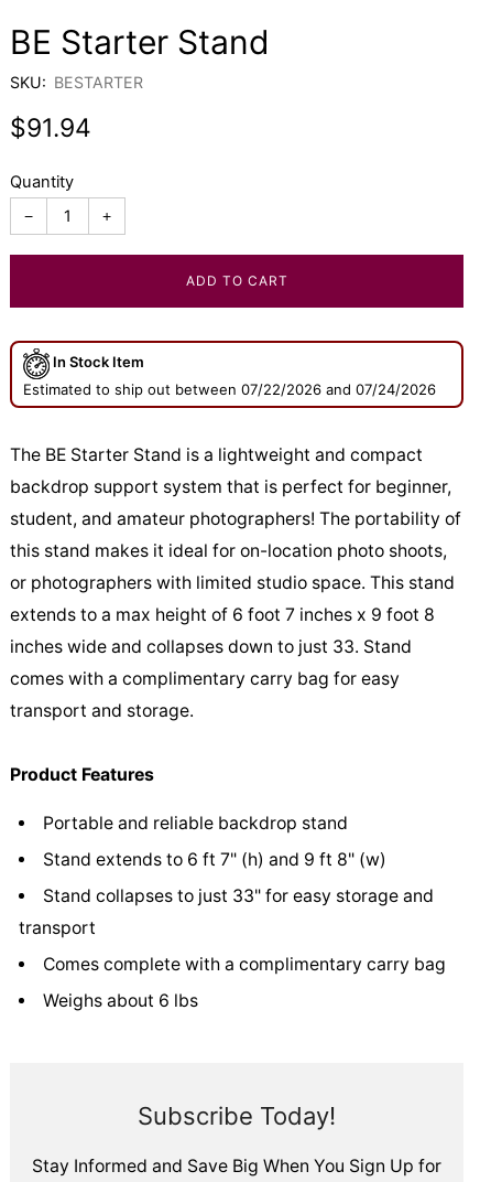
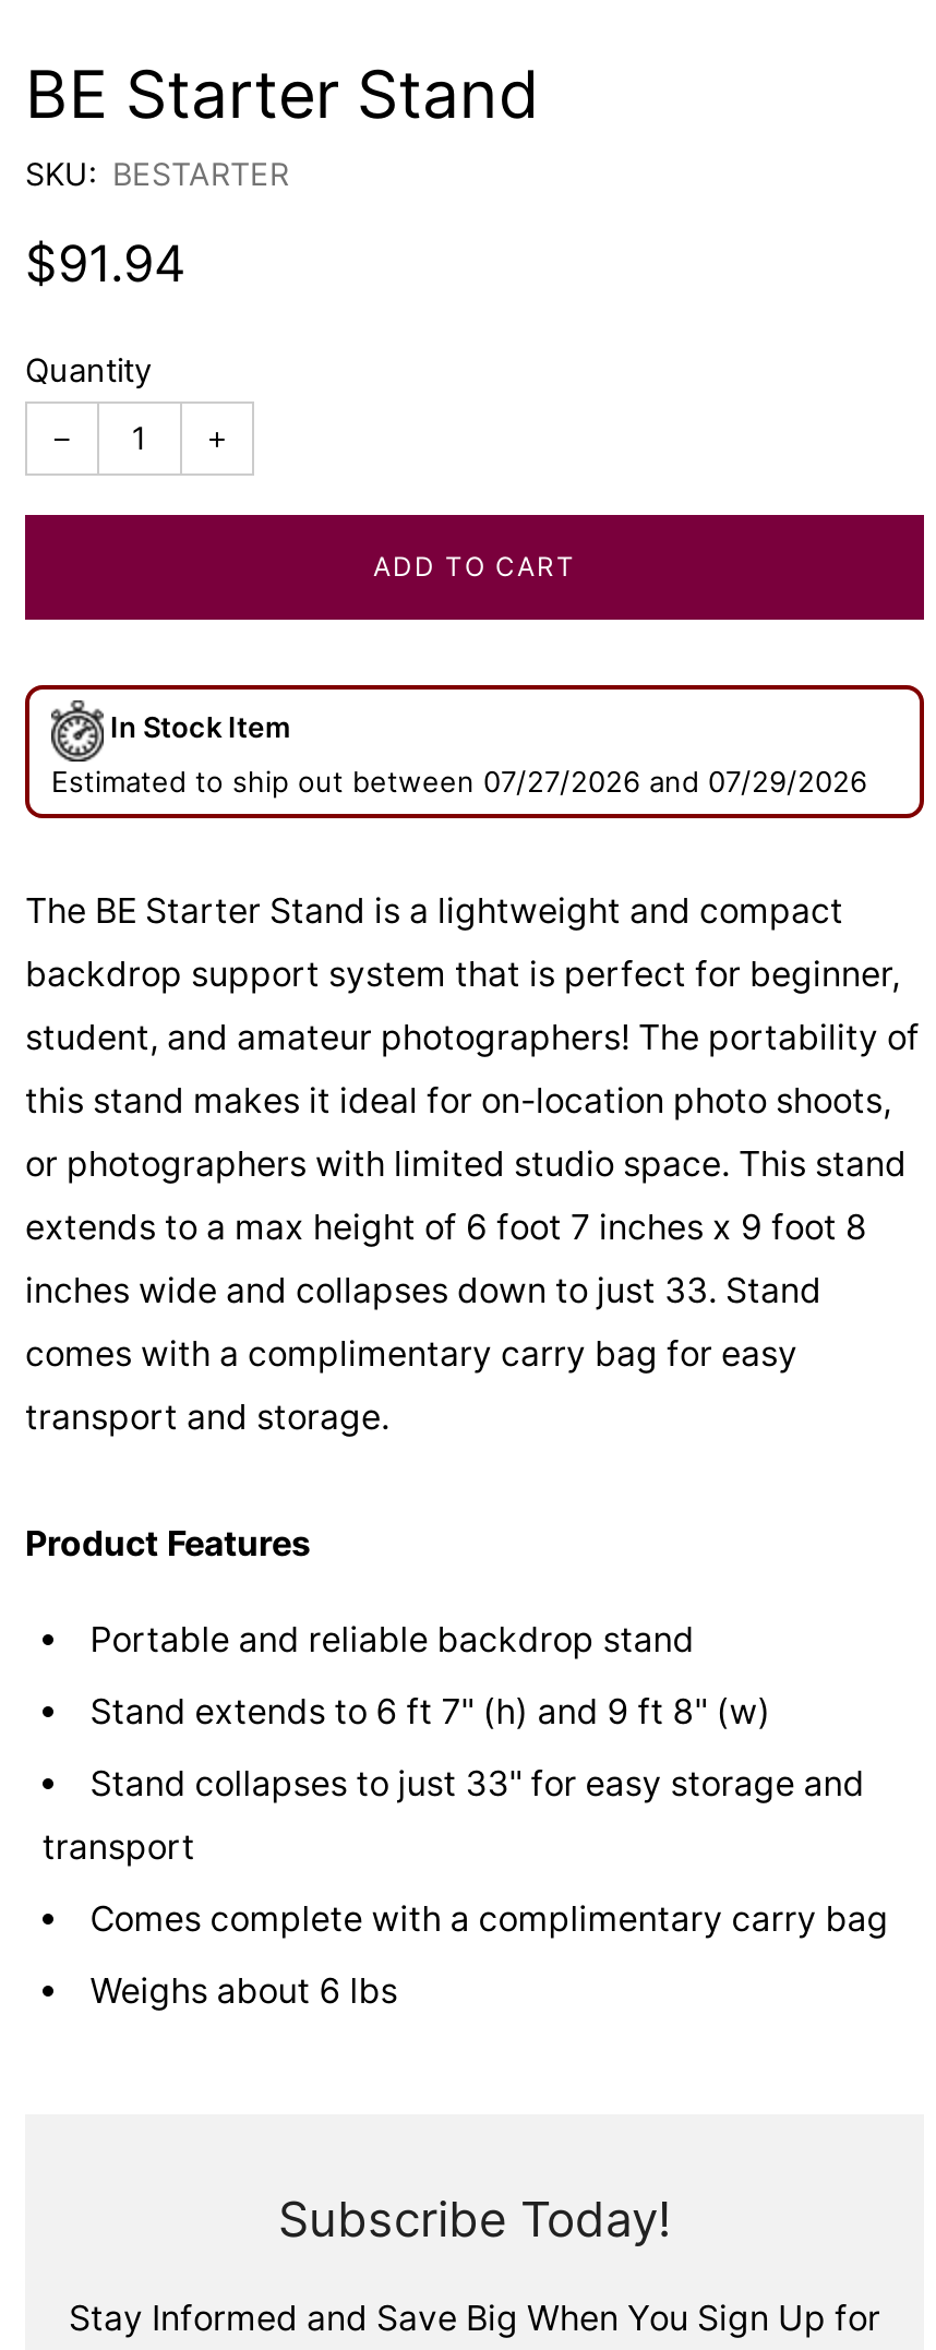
- Estimated to ship out between 07/22/2026 and 07/24/2026
+ Estimated to ship out between 07/27/2026 and 07/29/2026
